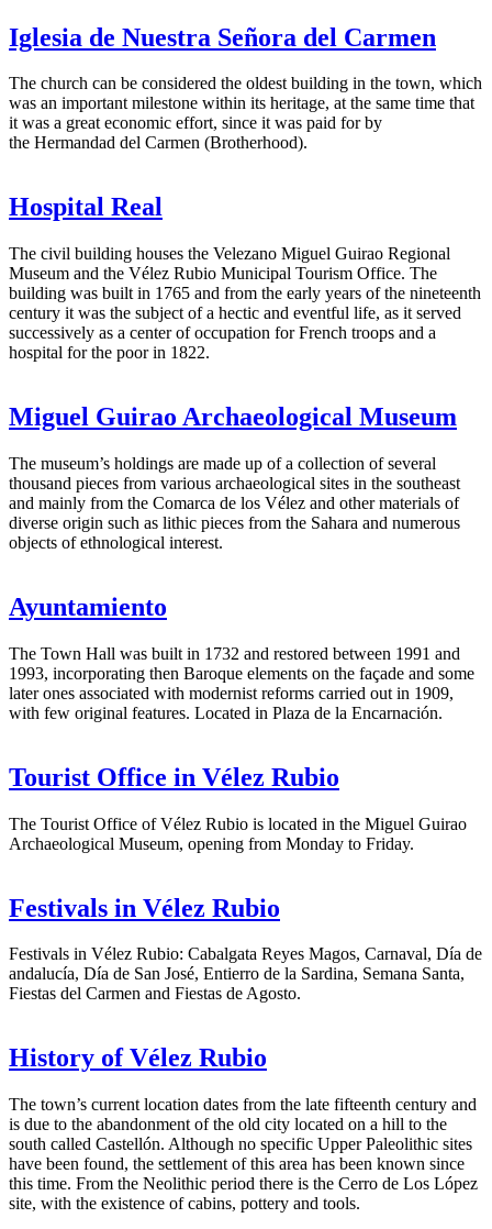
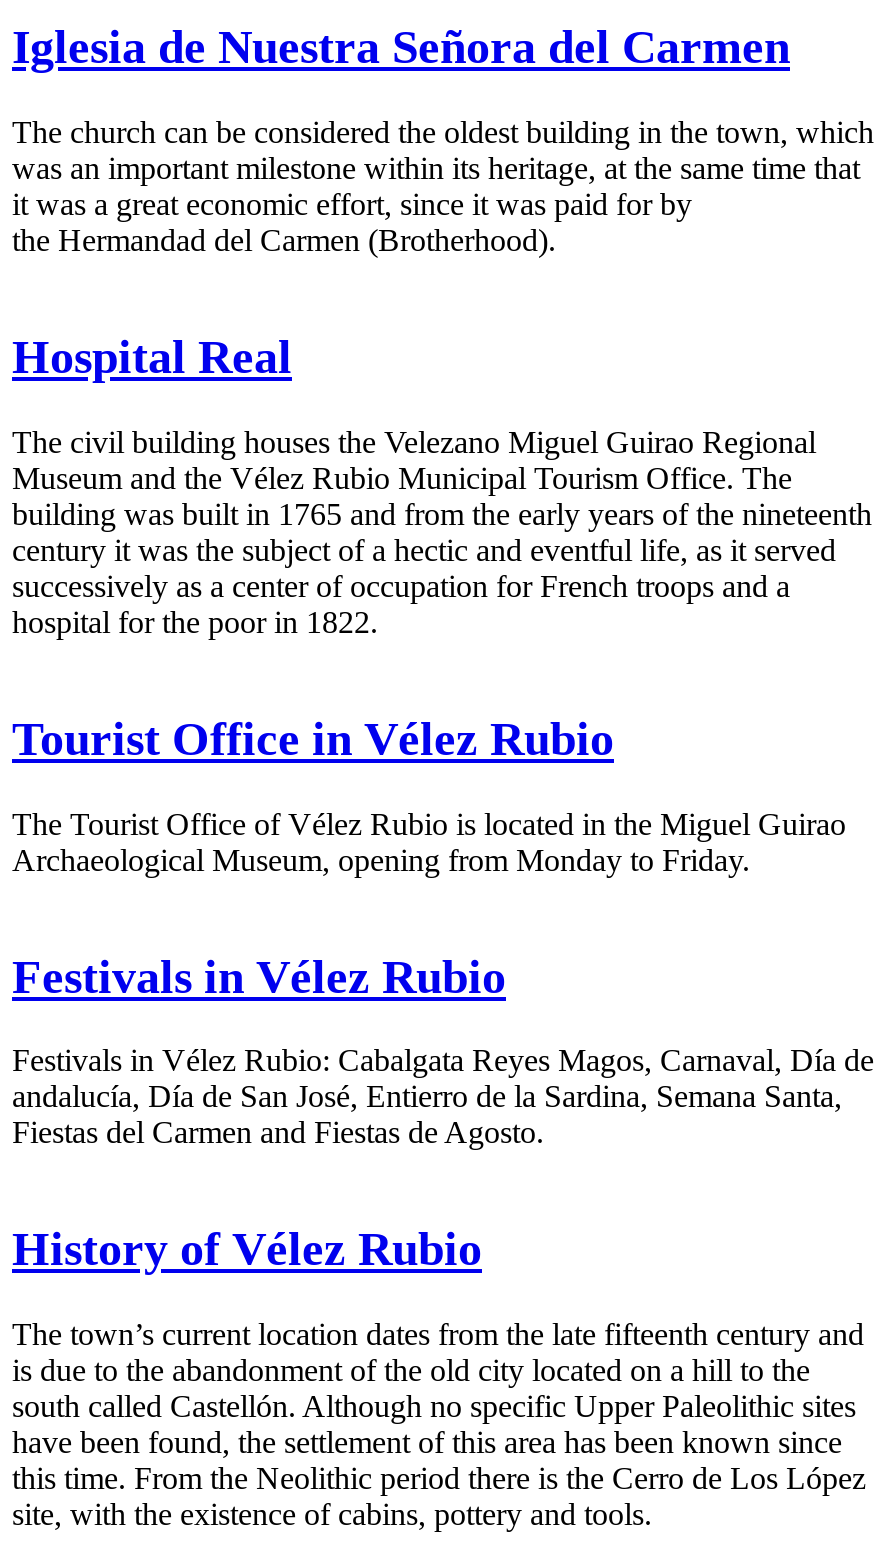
- Miguel Guirao Archaeological Museum
- The museum’s holdings are made up of a collection of several
- thousand pieces from various archaeological sites in the southeast
- and mainly from the Comarca de los Vélez and other materials of
- diverse origin such as lithic pieces from the Sahara and numerous
- objects of ethnological interest.
- Ayuntamiento
- The Town Hall was built in 1732 and restored between 1991 and
- 1993, incorporating then Baroque elements on the façade and some
- later ones associated with modernist reforms carried out in 1909,
- with few original features. Located in Plaza de la Encarnación.
